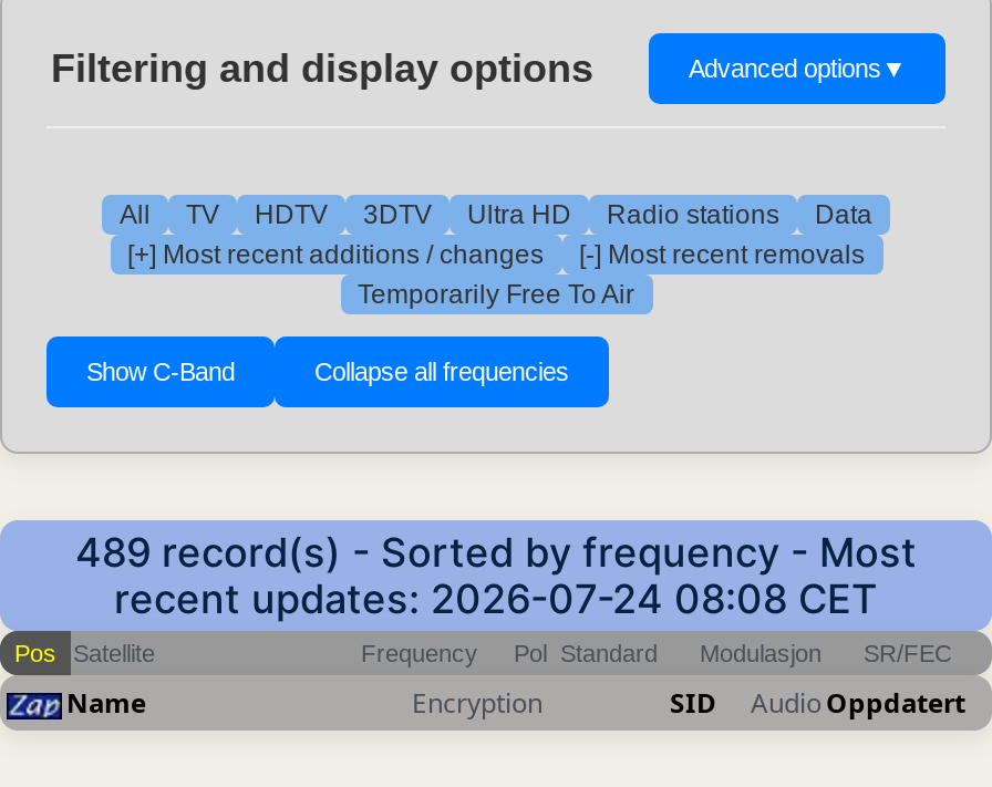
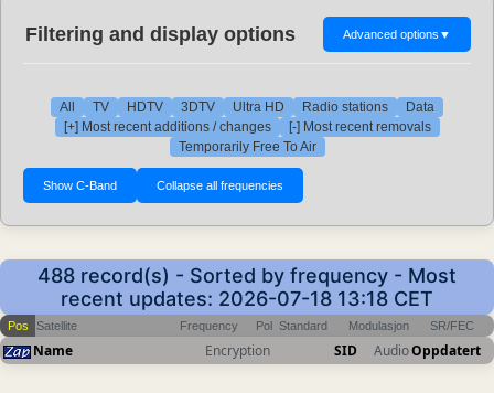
- 489 record(s) - Sorted by frequency - Most
+ 488 record(s) - Sorted by frequency - Most

- recent updates: 2026-07-24 08:08 CET
+ recent updates: 2026-07-18 13:18 CET
